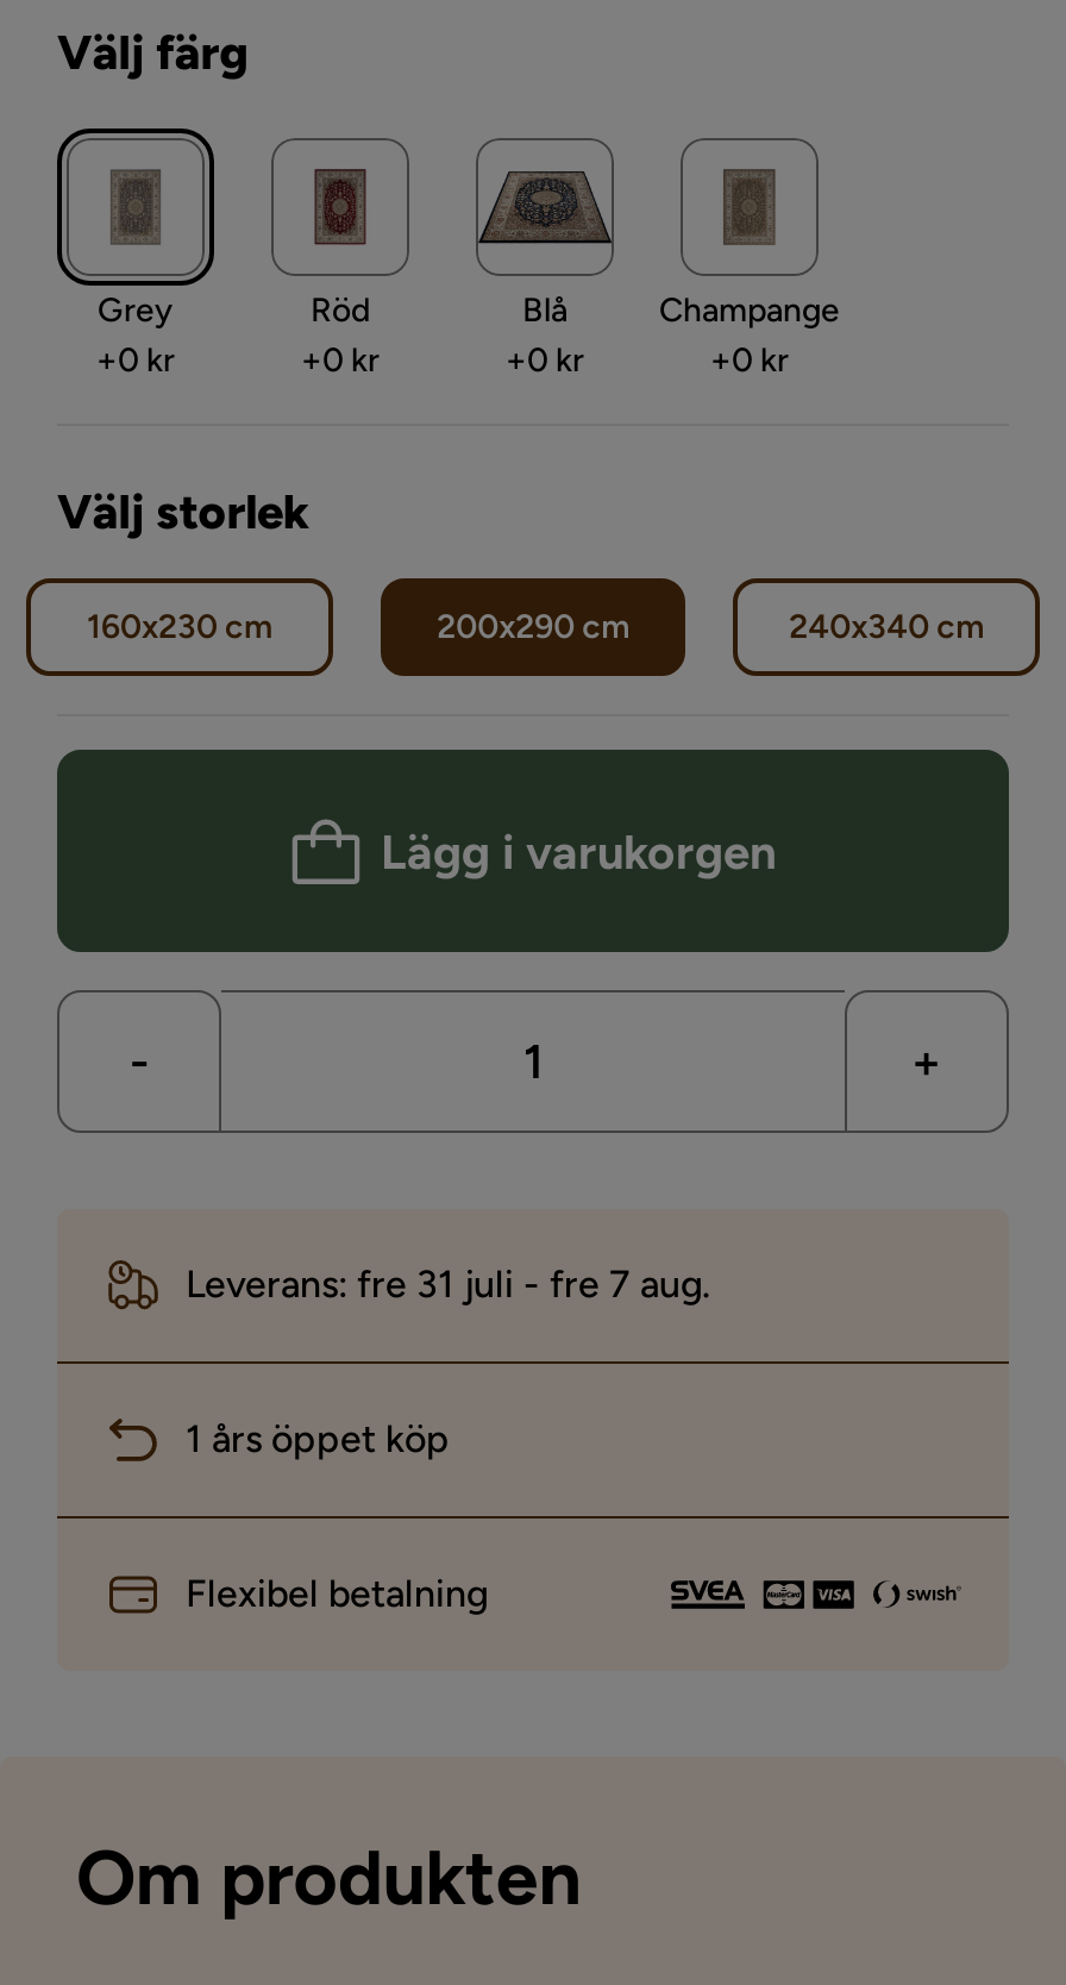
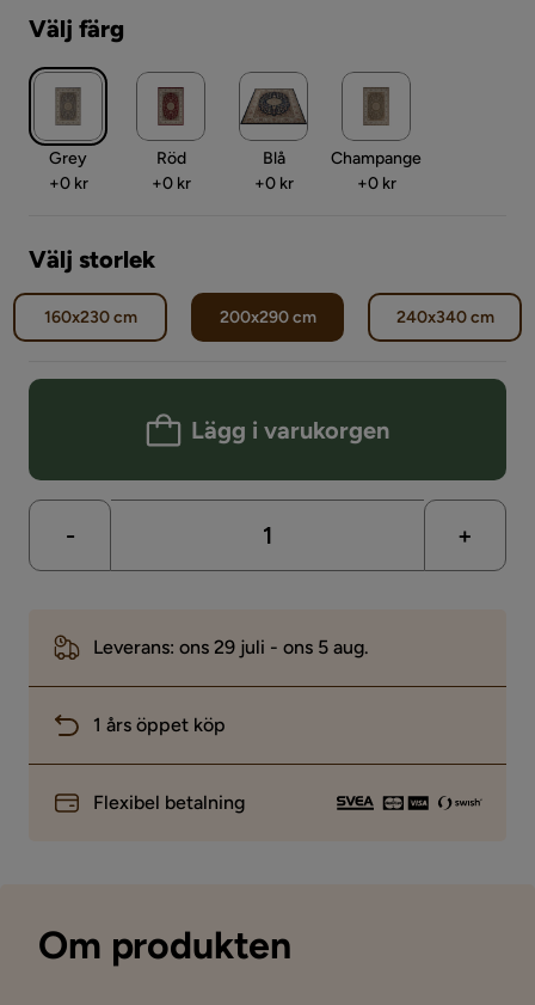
- Leverans: fre 31 juli - fre 7 aug.
+ Leverans: ons 29 juli - ons 5 aug.
